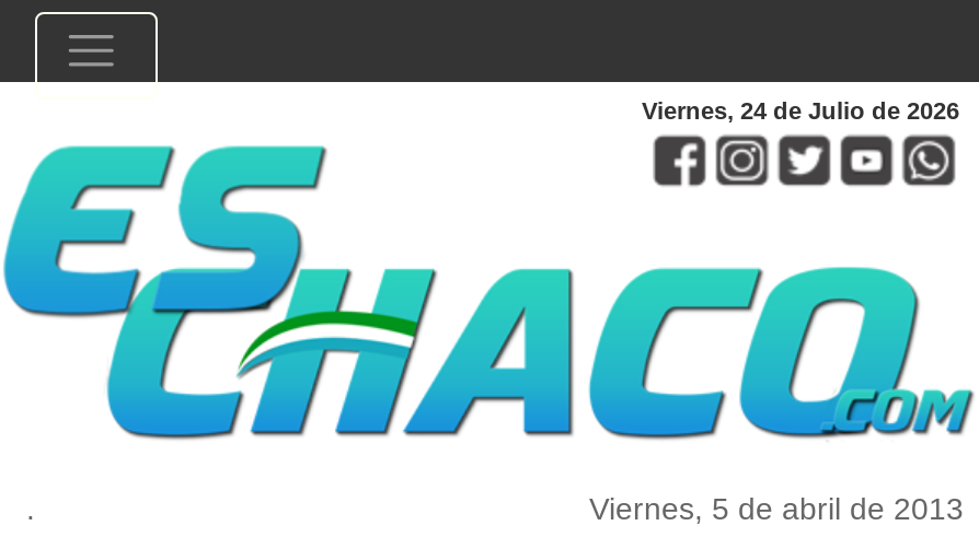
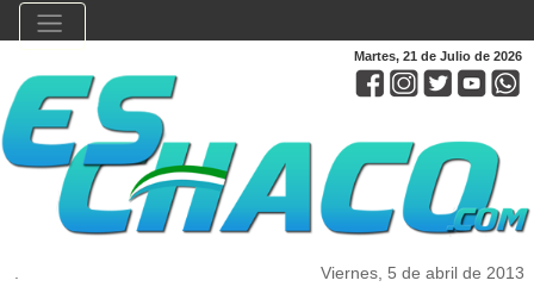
- Viernes, 24 de Julio de 2026
+ Martes, 21 de Julio de 2026
